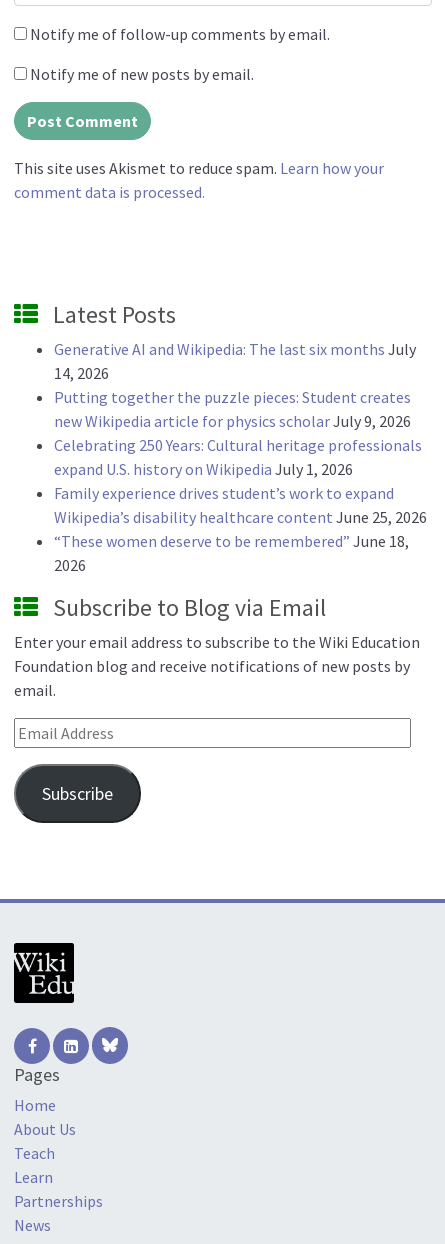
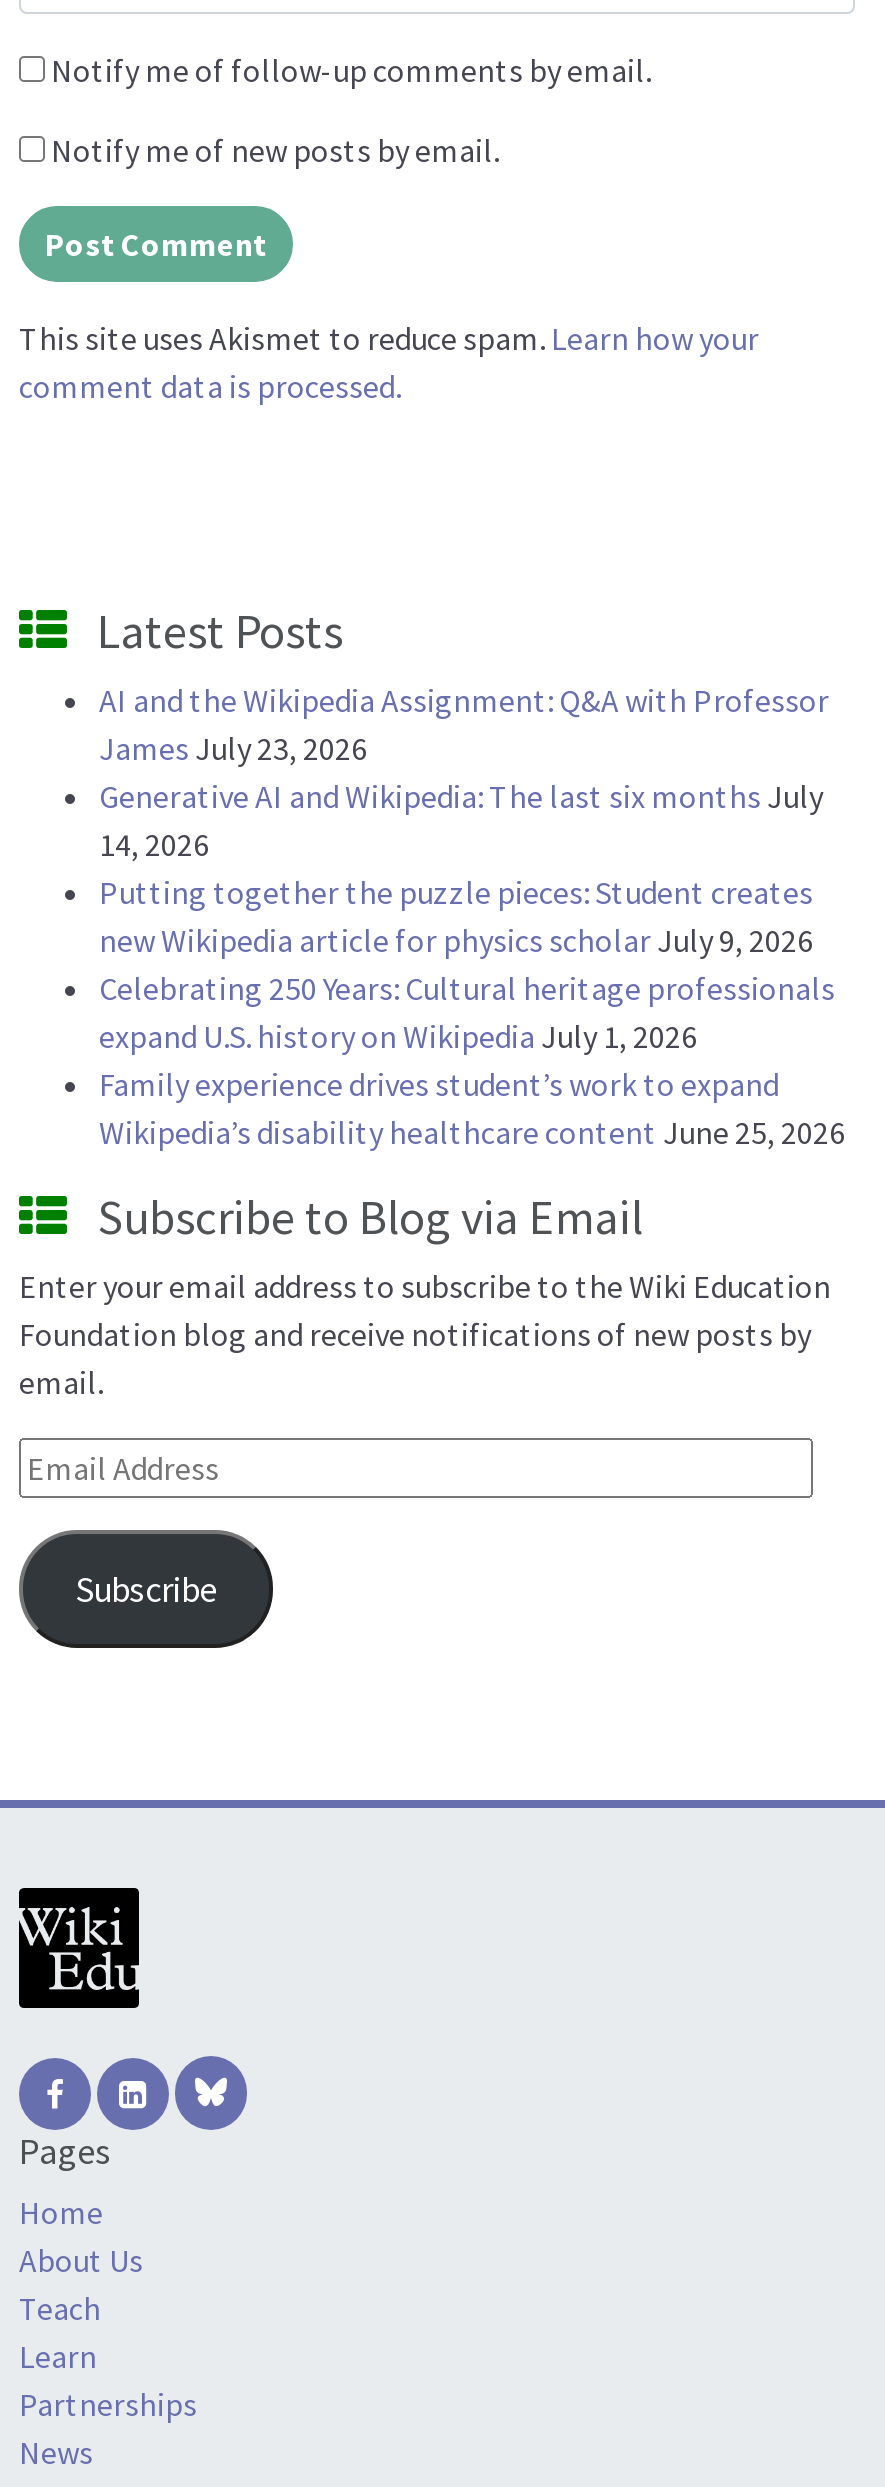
+ AI and the Wikipedia Assignment: Q&A with Professor
+ James July 23, 2026

moved down: Generative AI and Wikipedia: The last six months July | 14, 2026 | Putting together the puzzle pieces: Student creates | new Wikipedia article for physics scholar July 9, 2026 | Celebrating 250 Years: Cultural heritage professionals | expand U.S. history on Wikipedia July 1, 2026 | Family experience drives student’s work to expand | Wikipedia’s disability healthcare content June 25, 2026

- “These women deserve to be remembered” June 18,
- 2026
